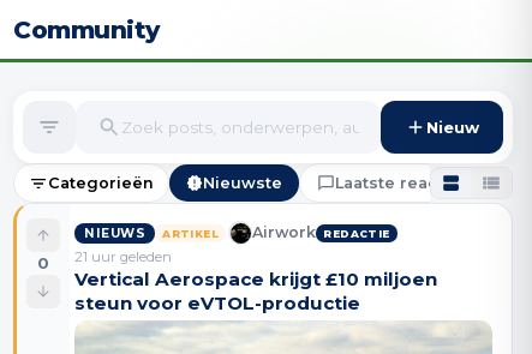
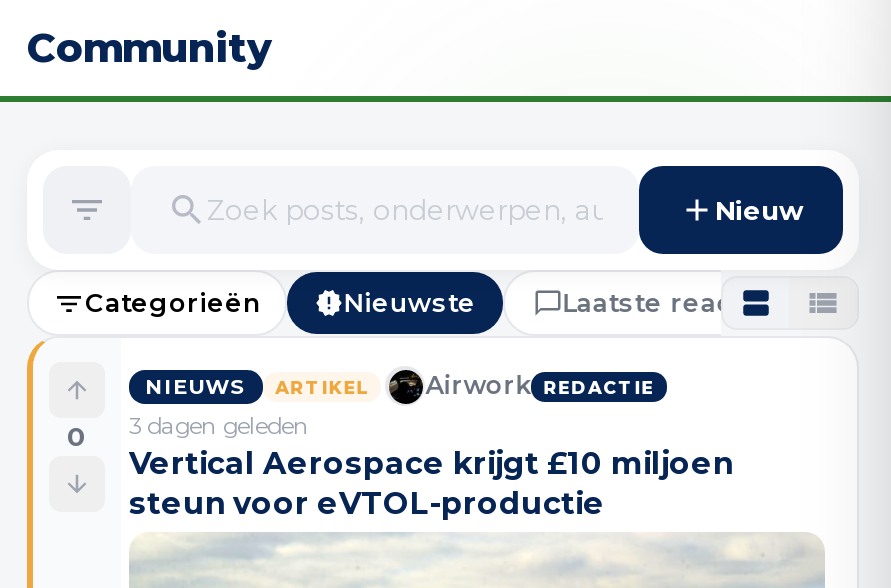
- 21 uur geleden
+ 3 dagen geleden
